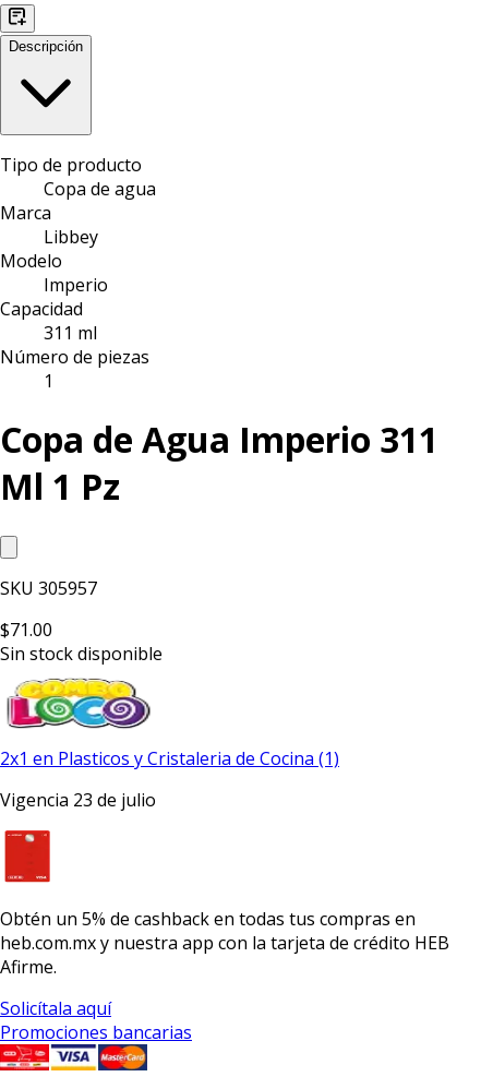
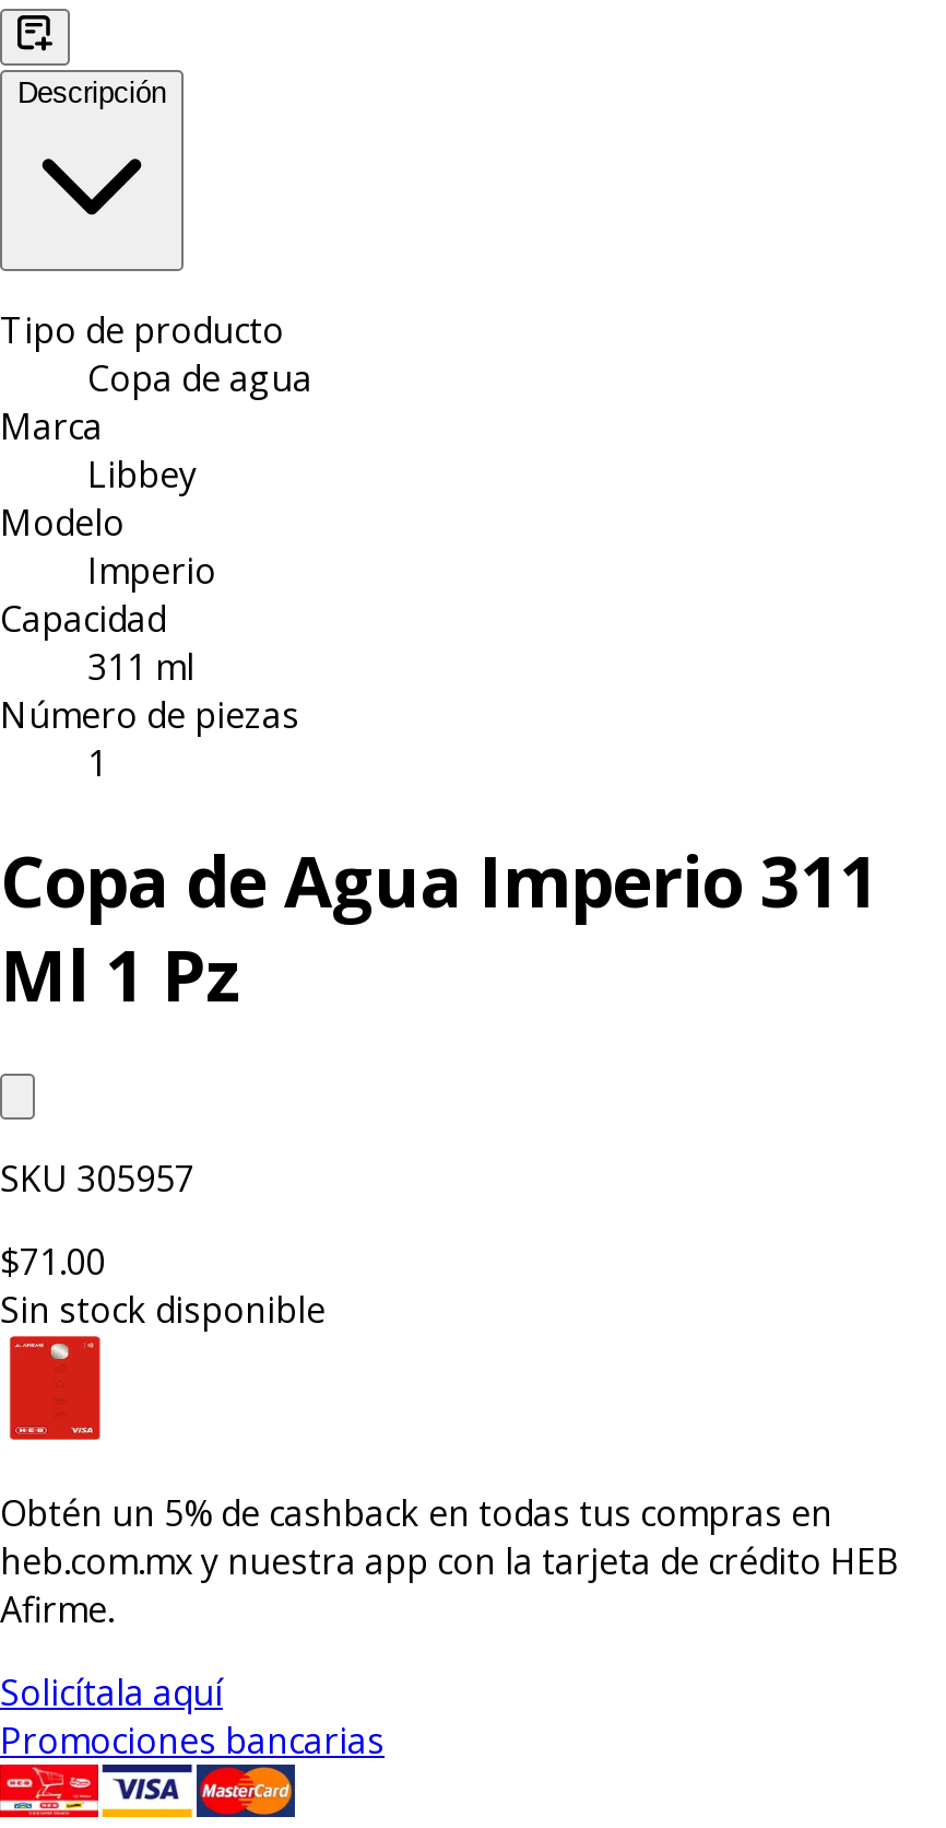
- [image]
- 2x1 en Plasticos y Cristaleria de Cocina (1)
- Vigencia 23 de julio
